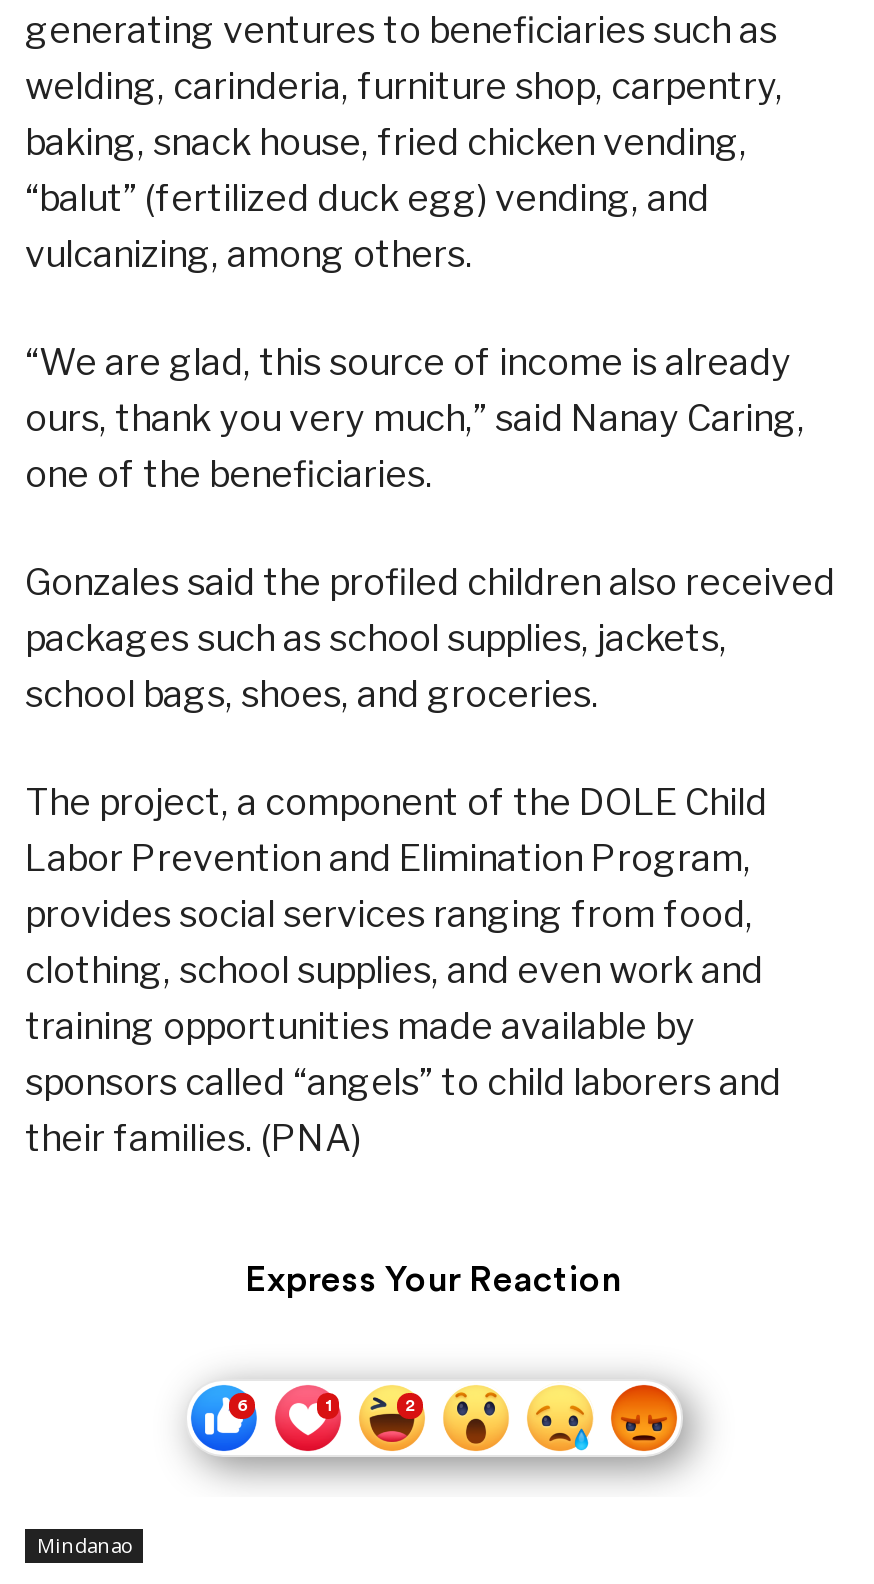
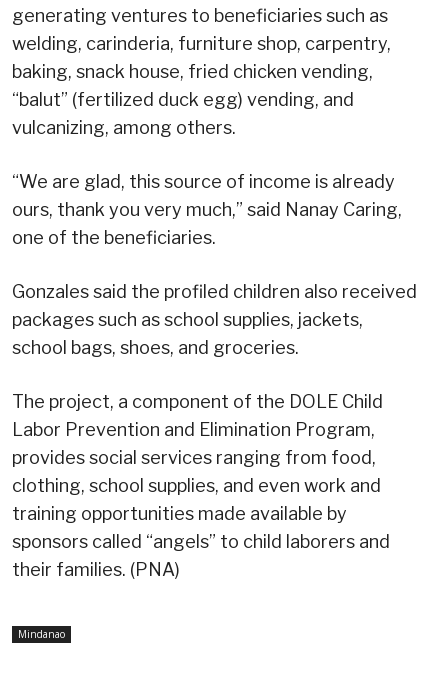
- Express Your Reaction

- [image]
